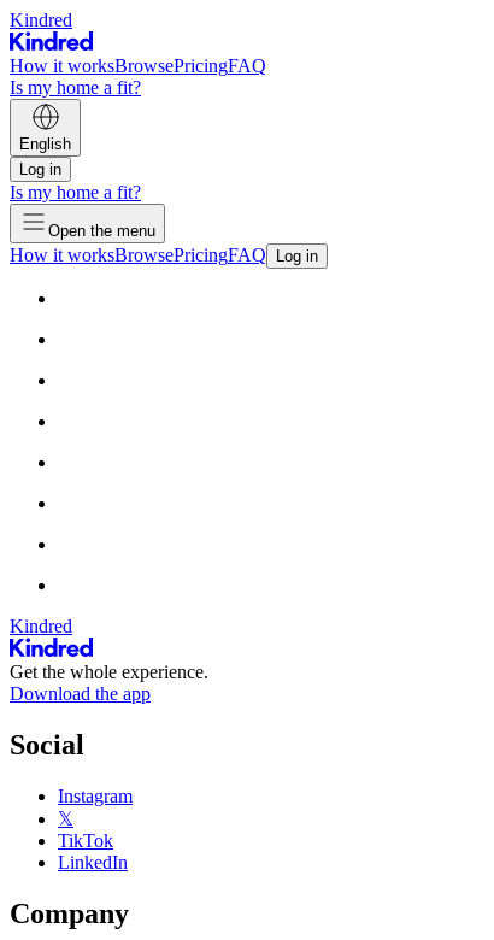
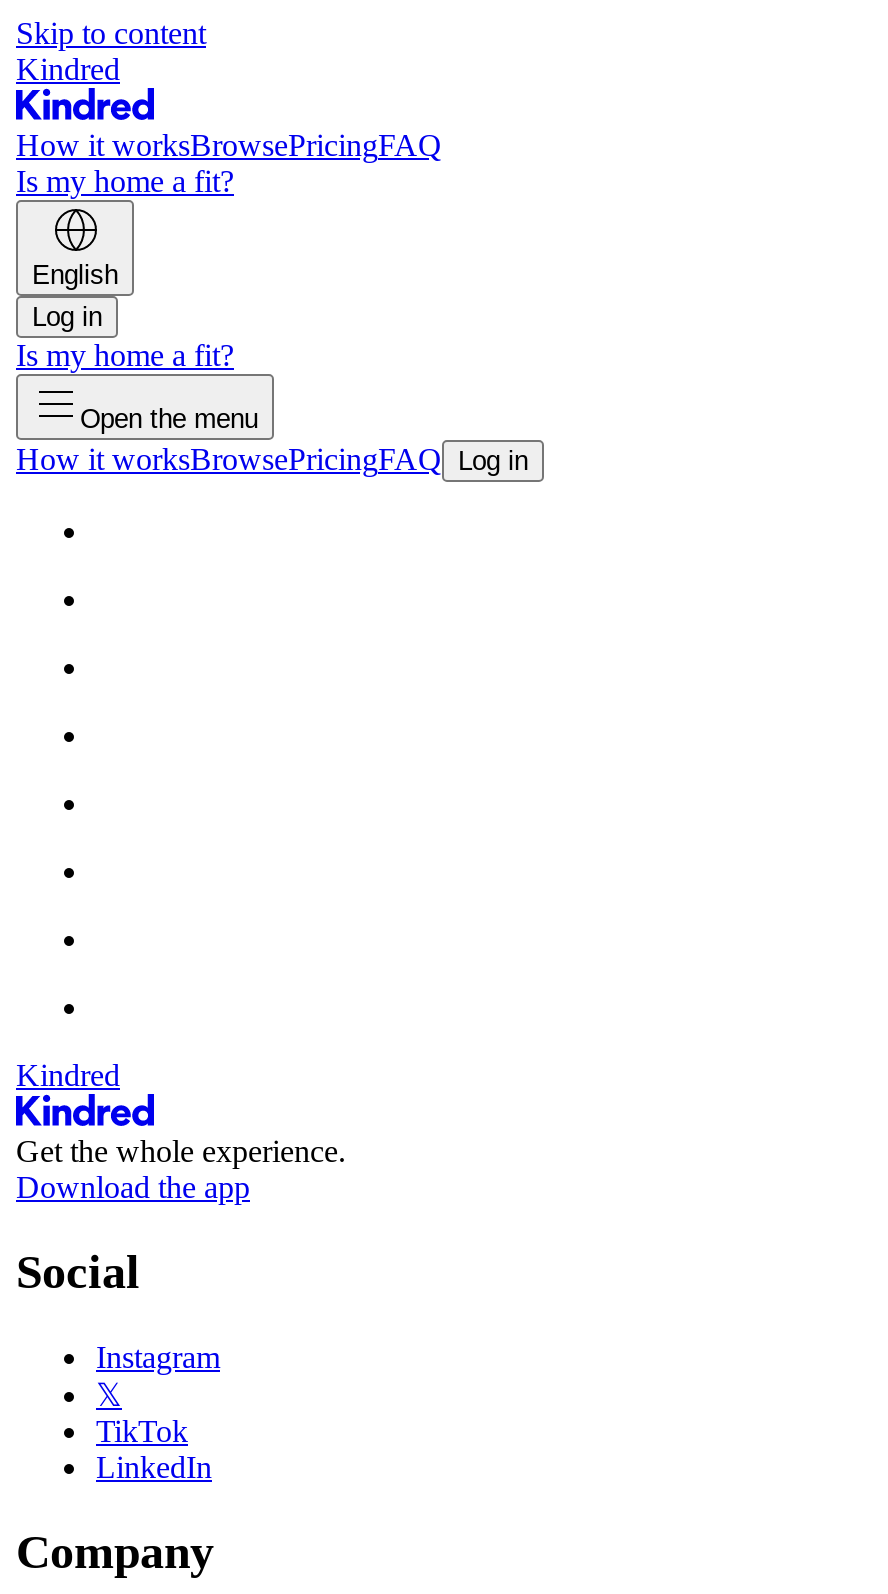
+ Skip to content
